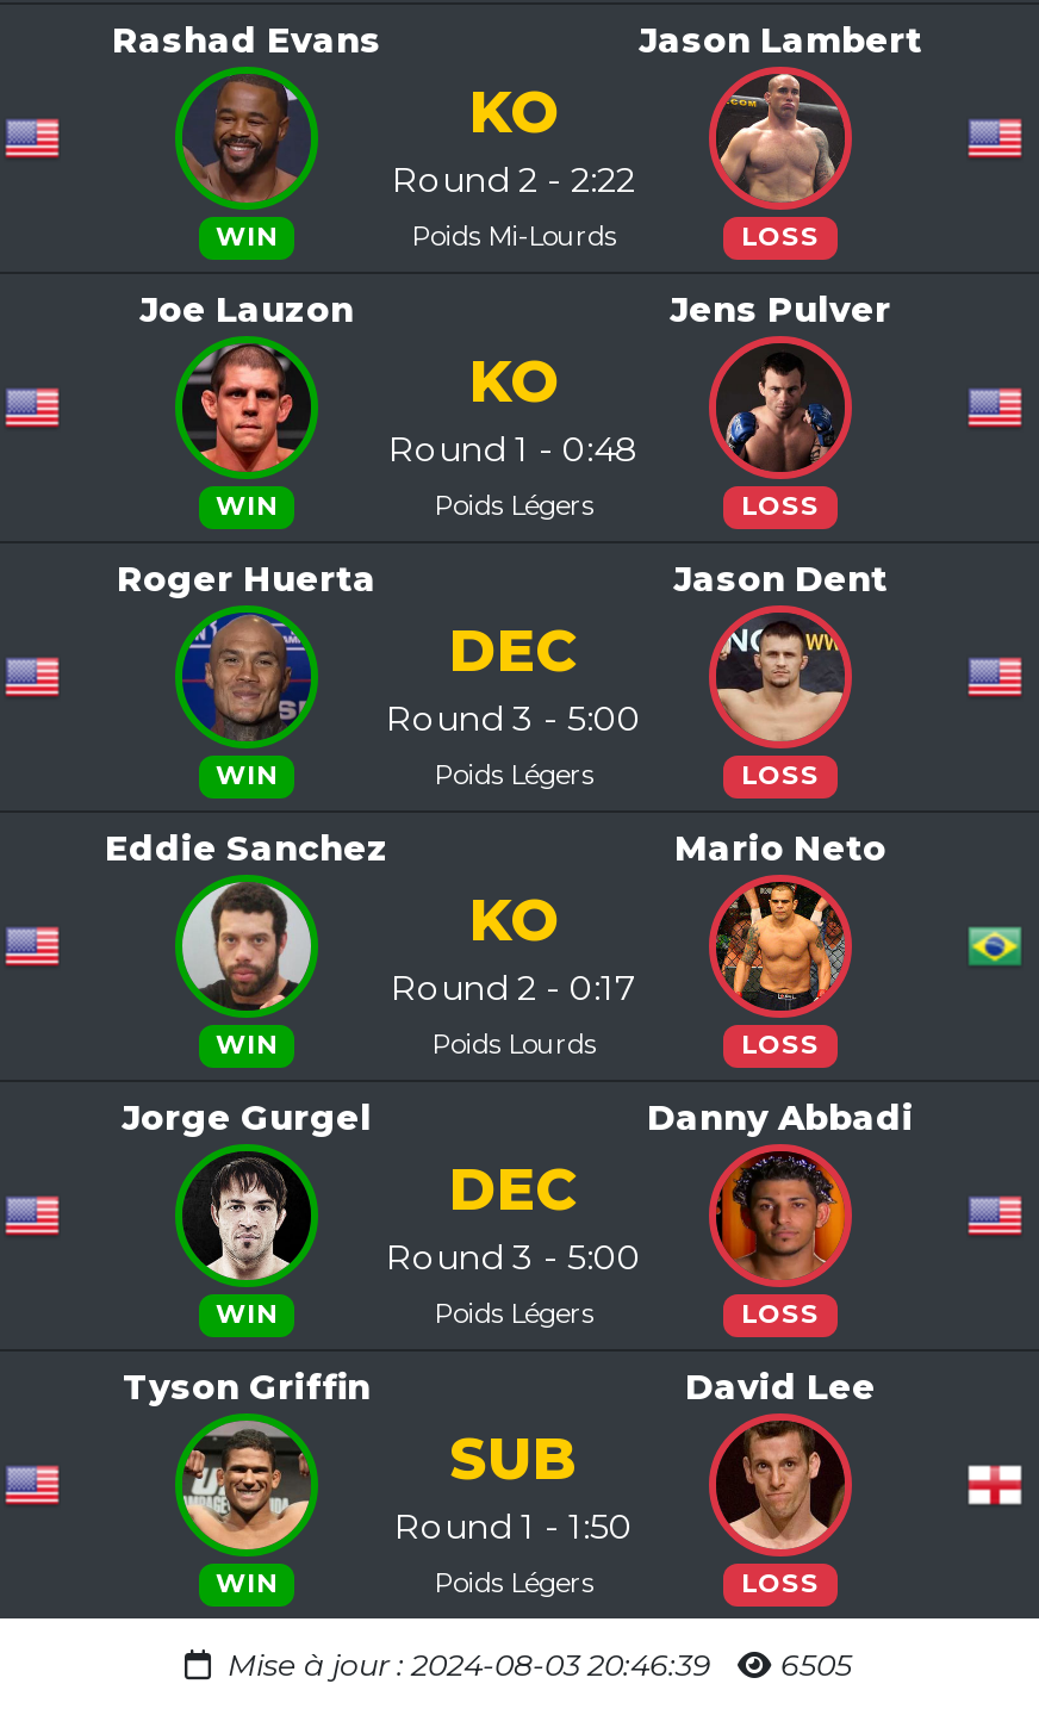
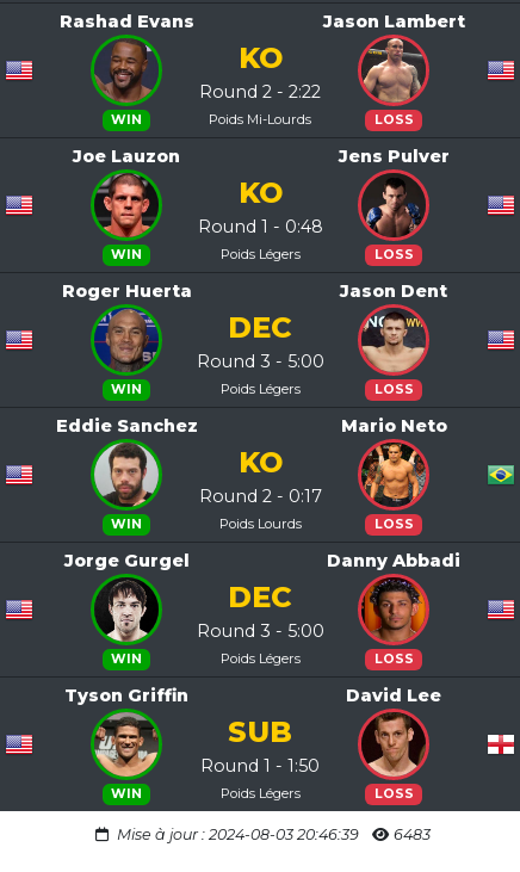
- Mise à jour : 2024-08-03 20:46:39 6505
+ Mise à jour : 2024-08-03 20:46:39 6483
